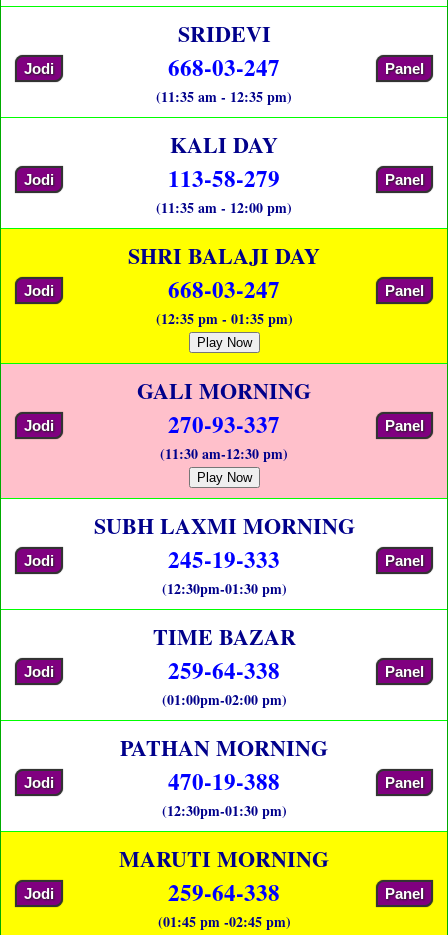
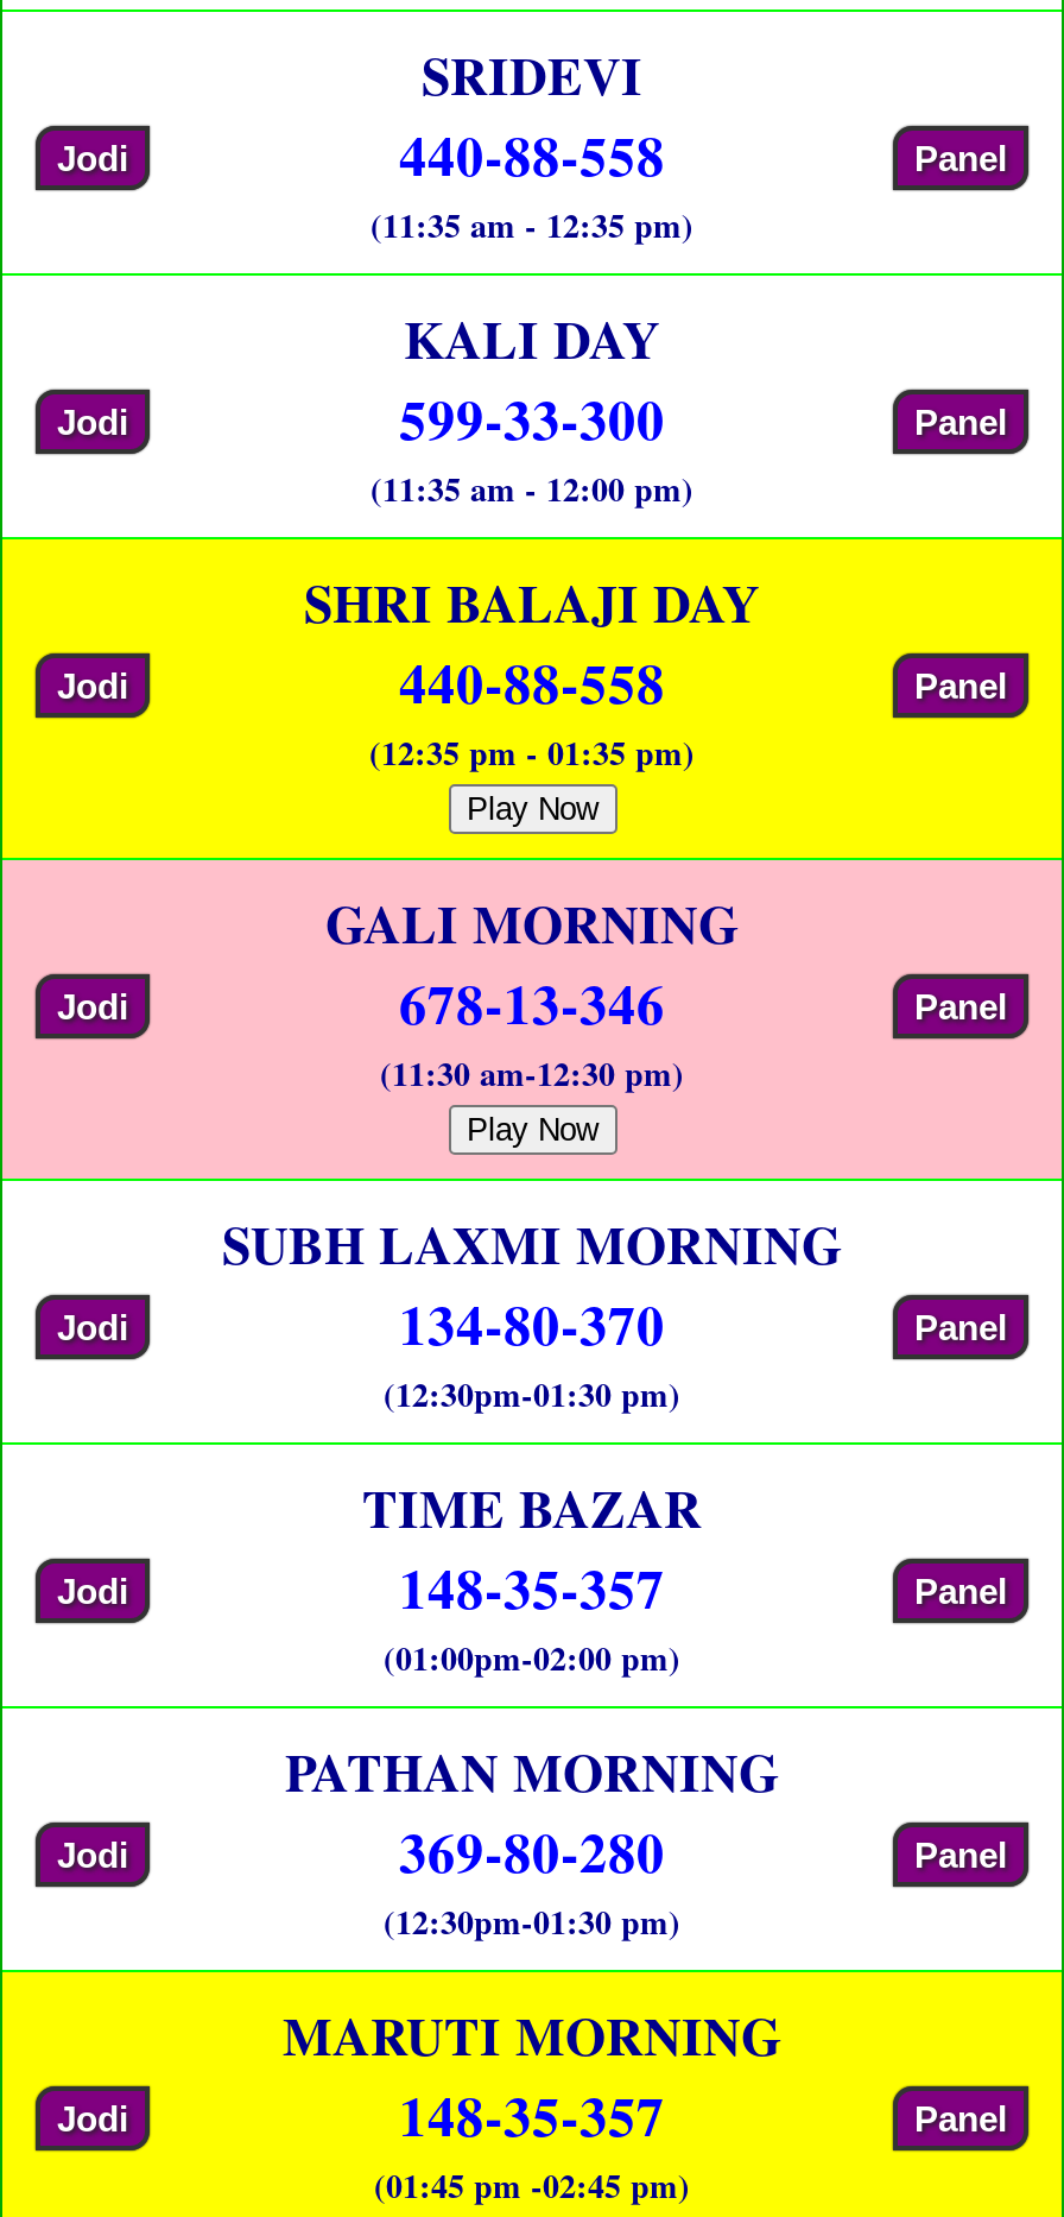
- 668-03-247
+ 440-88-558

- 113-58-279
+ 599-33-300

- 668-03-247
+ 440-88-558

- 270-93-337
+ 678-13-346

- 245-19-333
+ 134-80-370

- 259-64-338
+ 148-35-357

- 470-19-388
+ 369-80-280

- 259-64-338
+ 148-35-357
